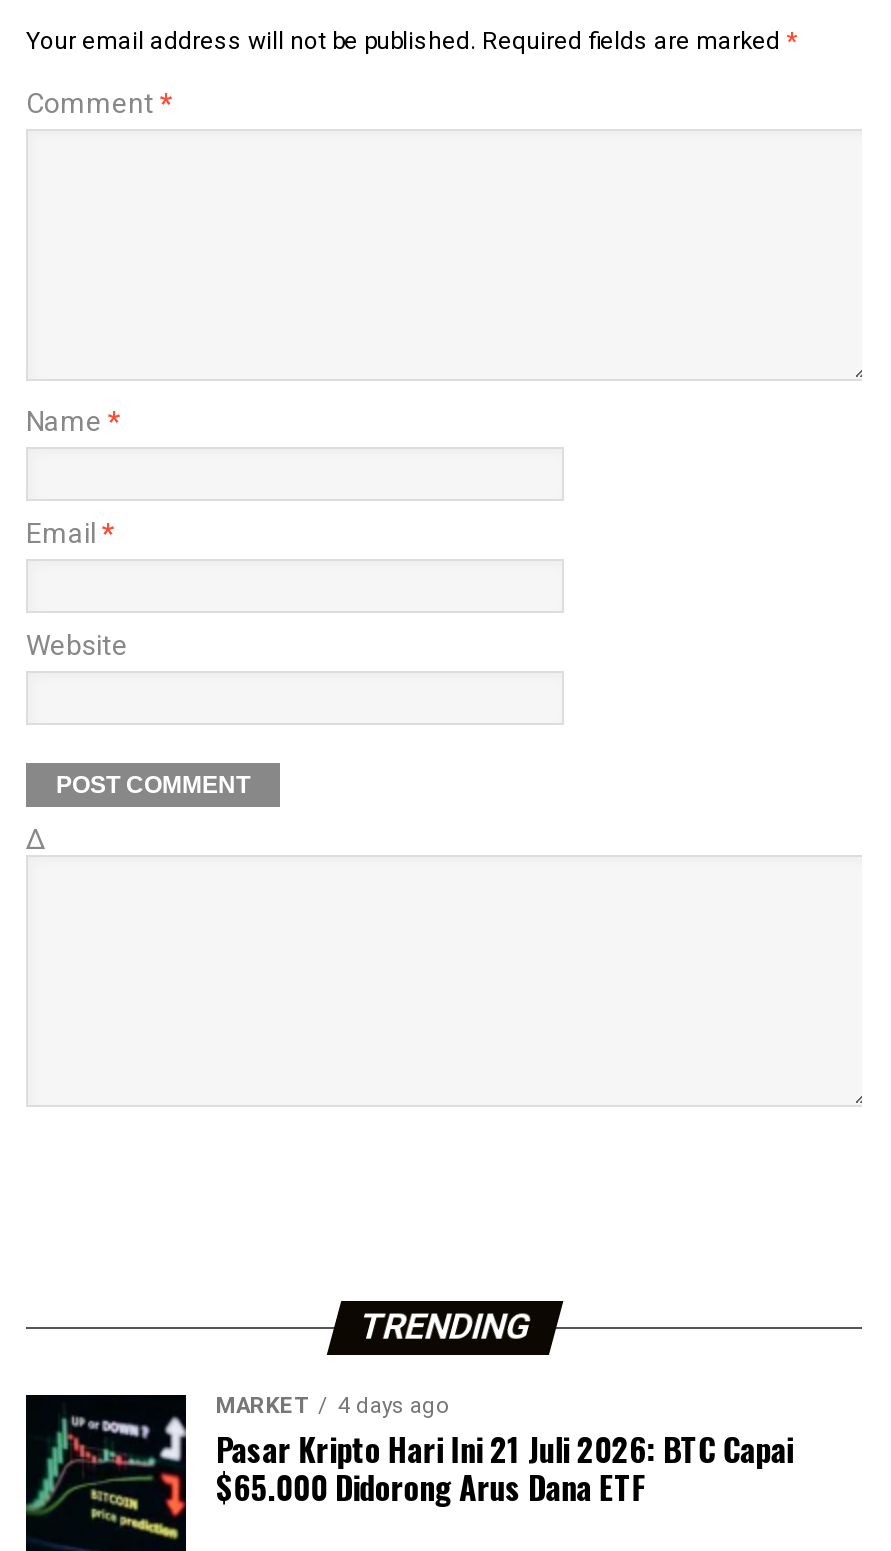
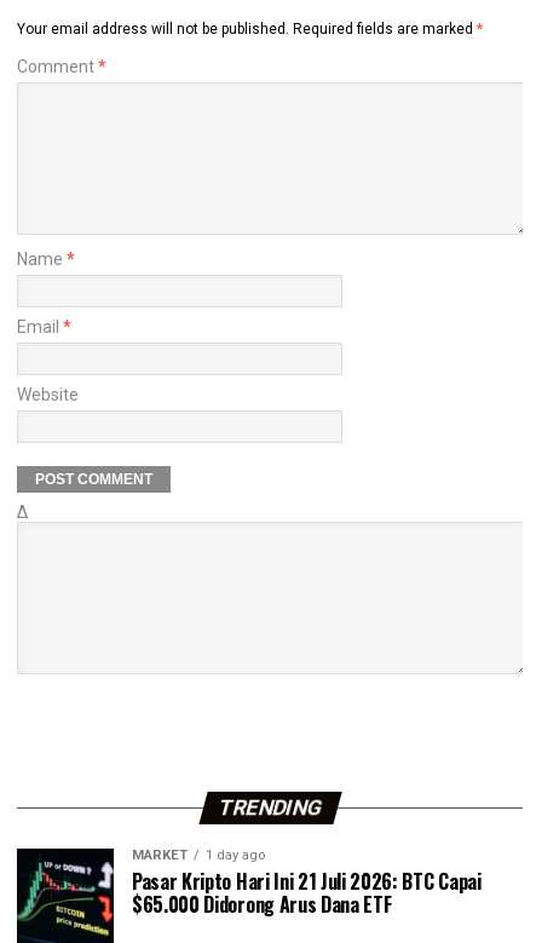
- MARKET 4 days ago
+ MARKET 1 day ago
